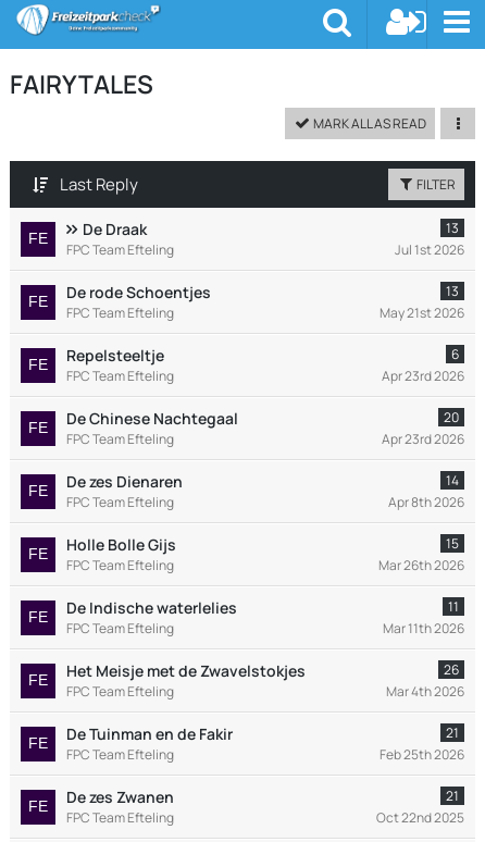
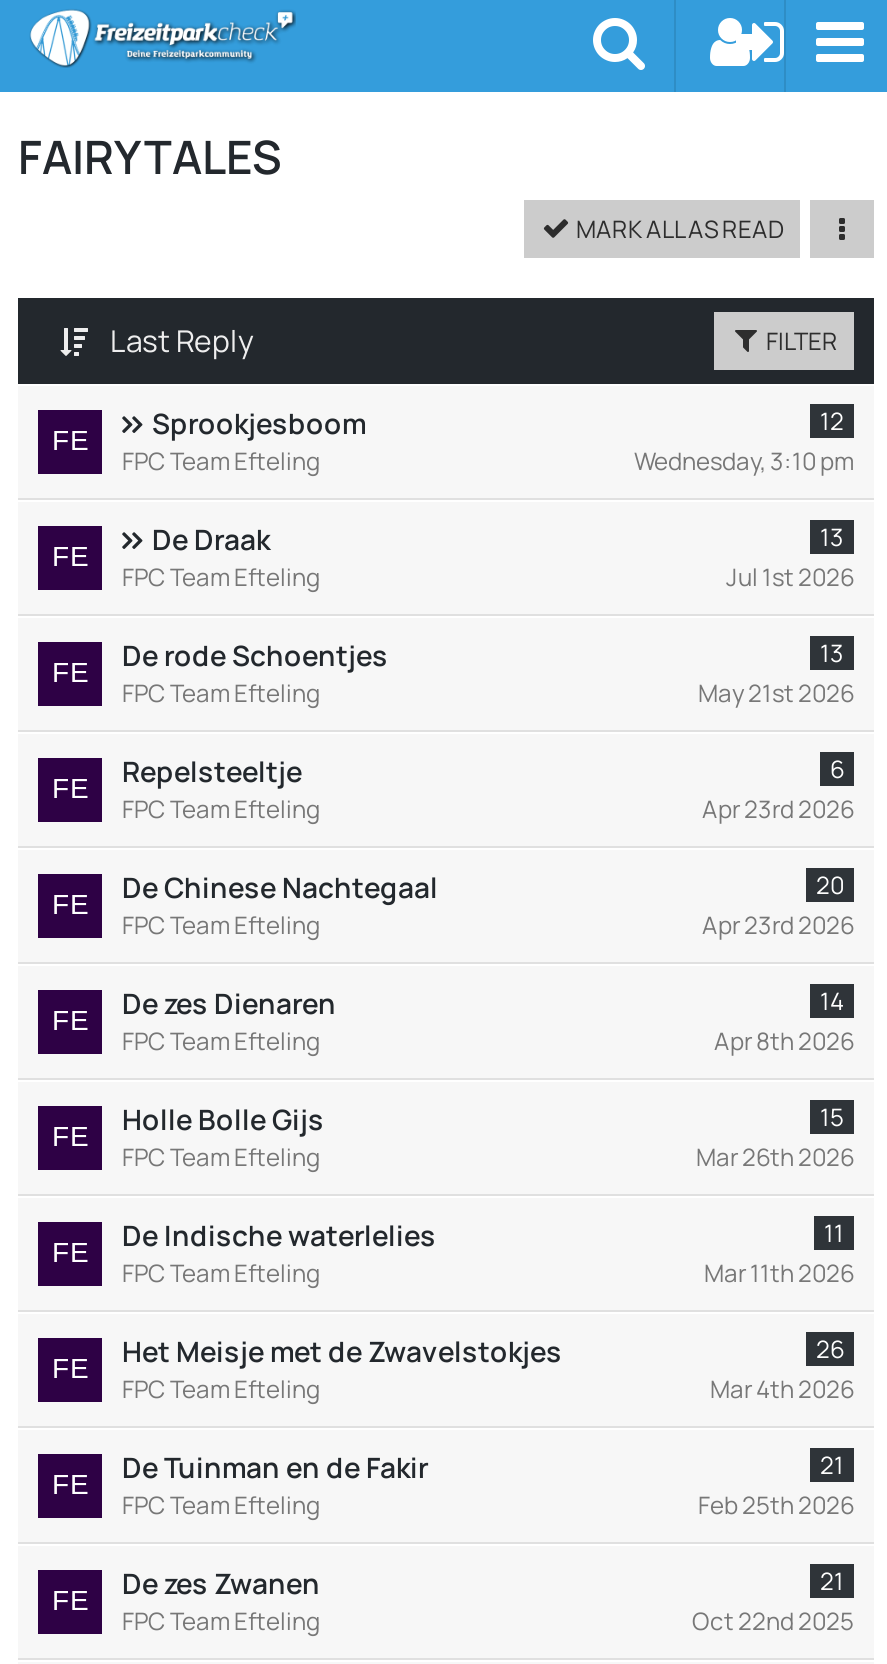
+ Sprookjesboom
+ 12
+ FPC Team Efteling
+ Wednesday, 3:10 pm
